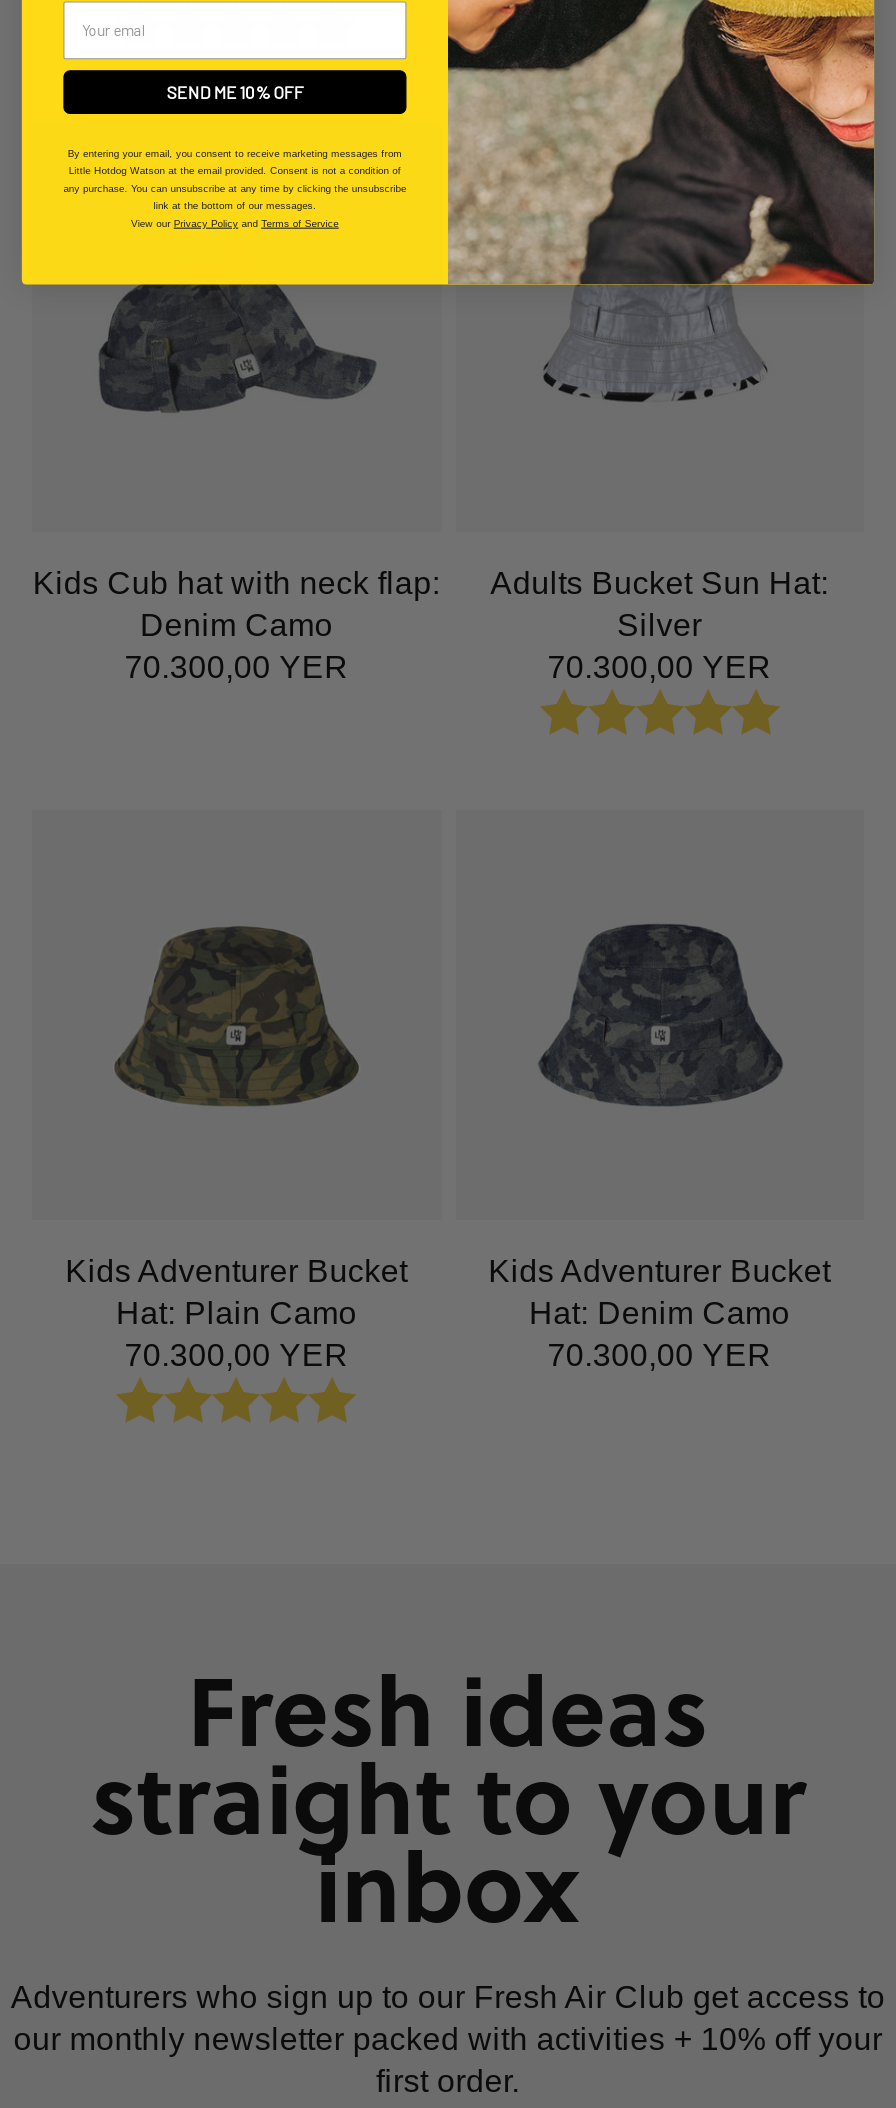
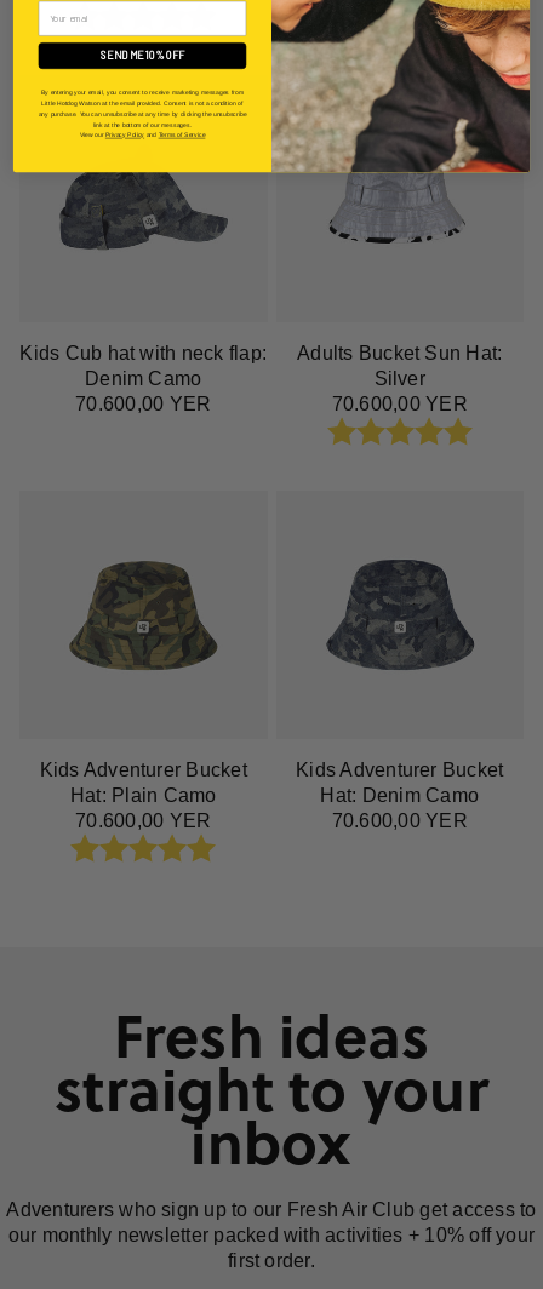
- 70.300,00 YER
+ 70.600,00 YER

- 70.300,00 YER
+ 70.600,00 YER

- 70.300,00 YER
+ 70.600,00 YER

- 70.300,00 YER
+ 70.600,00 YER
